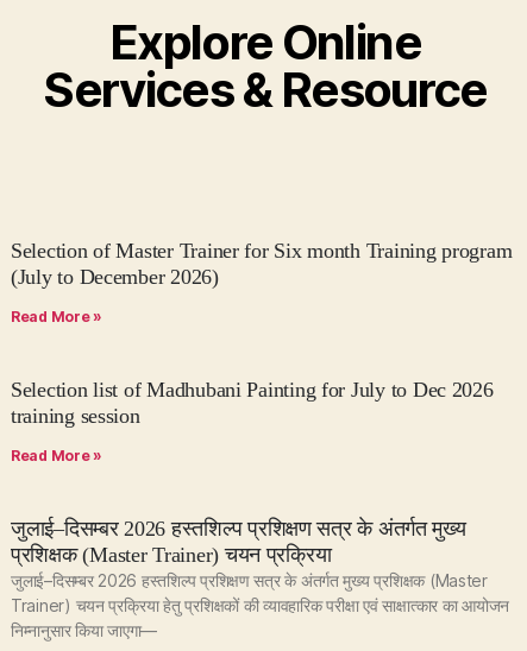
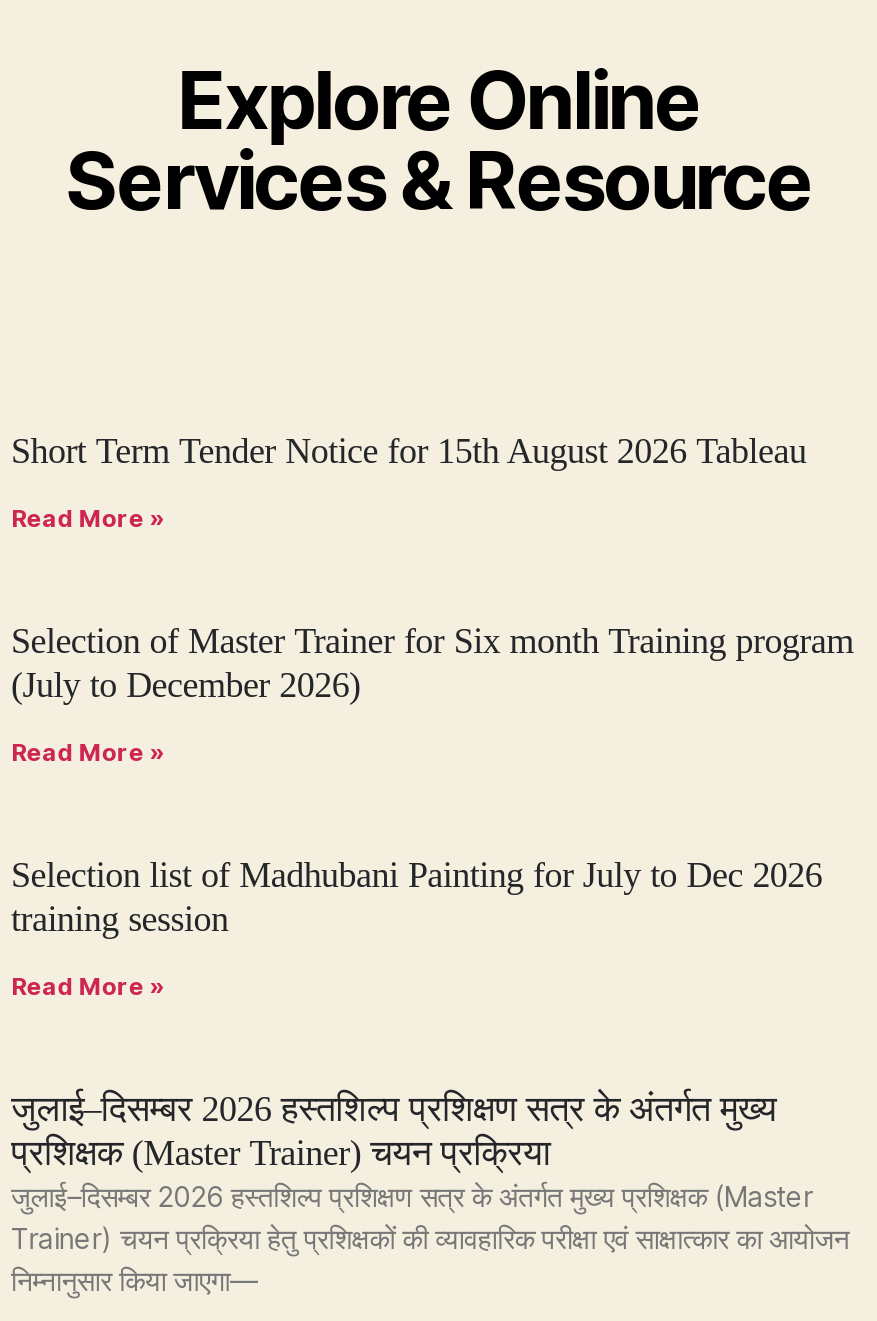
+ Short Term Tender Notice for 15th August 2026 Tableau
+ Read More »
